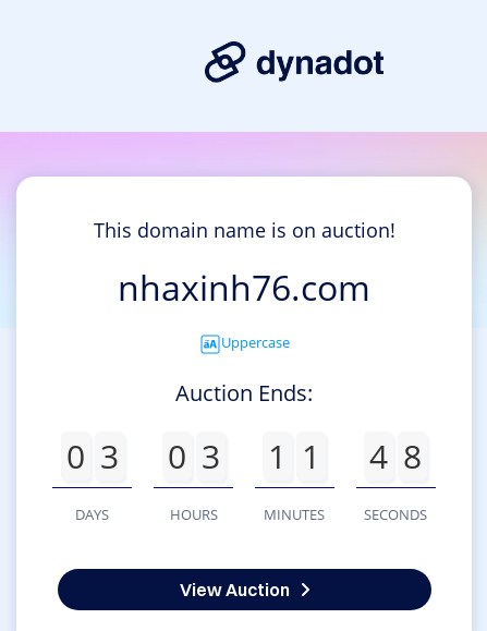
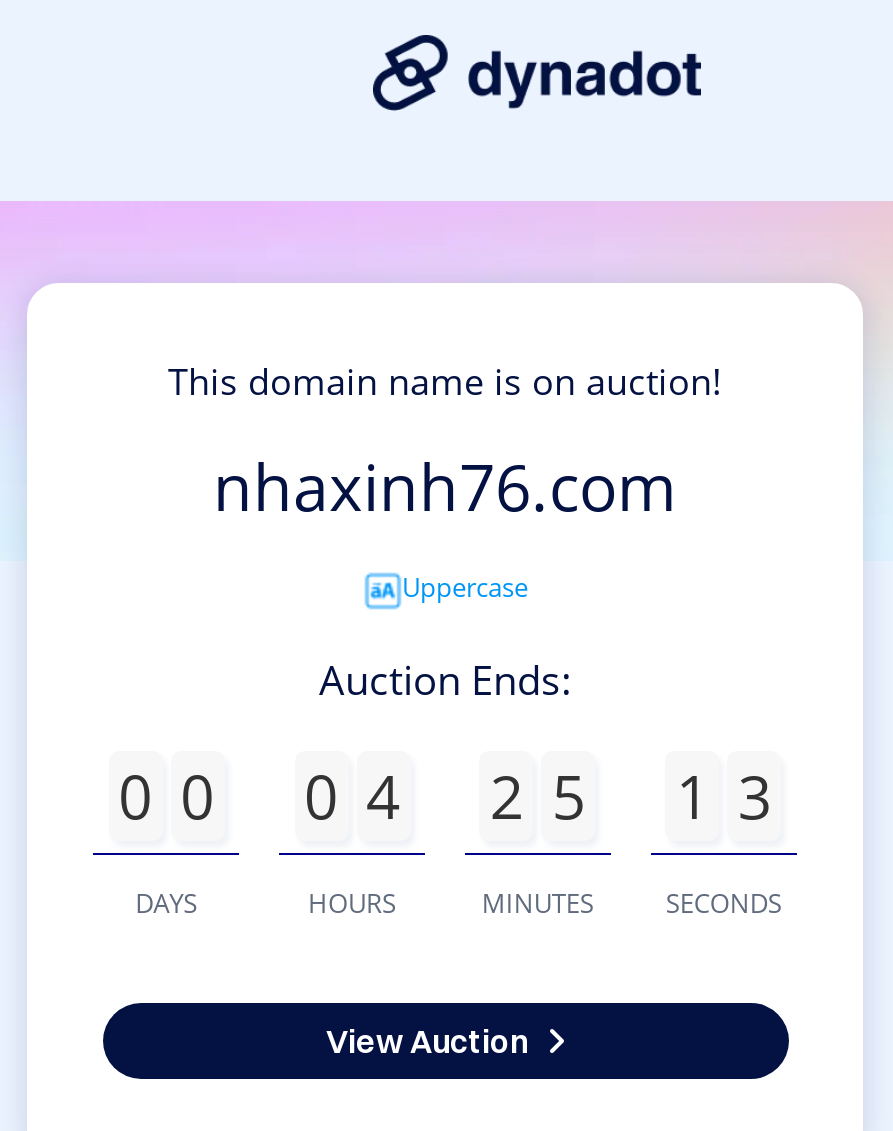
- 0 3
+ 0 0

- 0 3
+ 0 4

- 1 1
+ 2 5

- 4 8
+ 1 3
